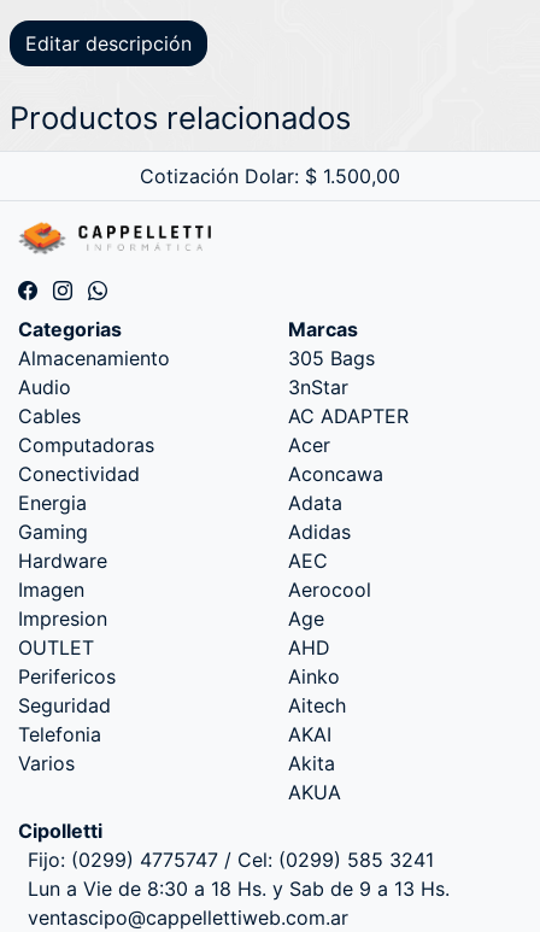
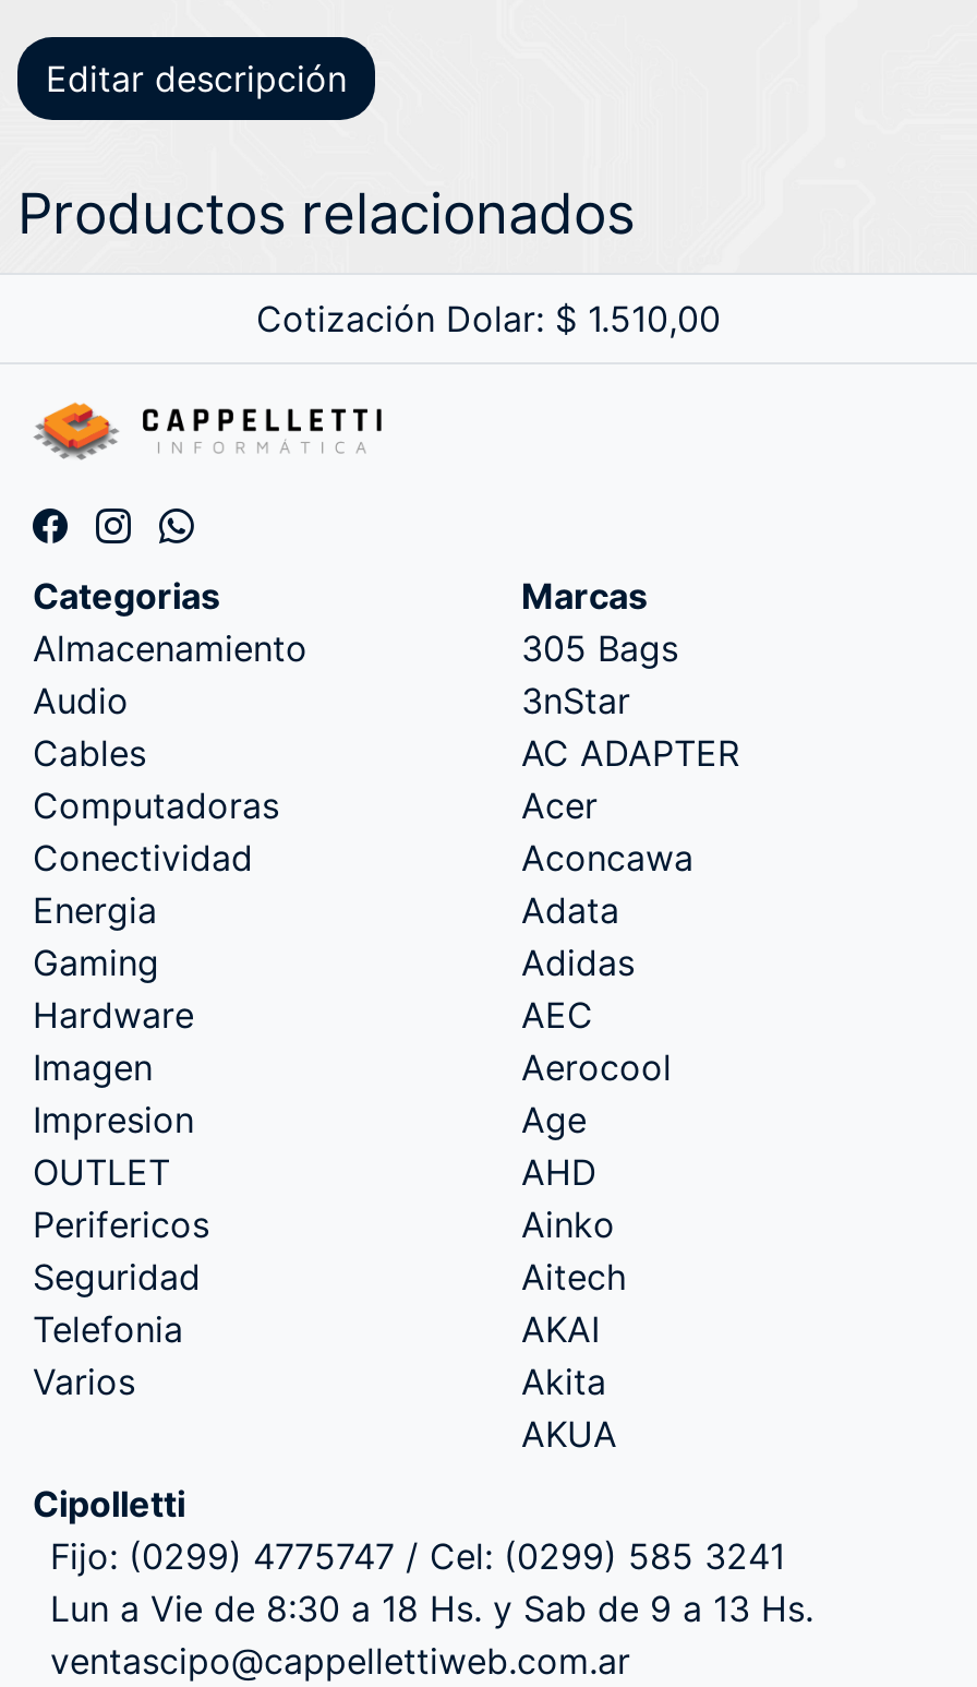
- Cotización Dolar: $ 1.500,00
+ Cotización Dolar: $ 1.510,00
